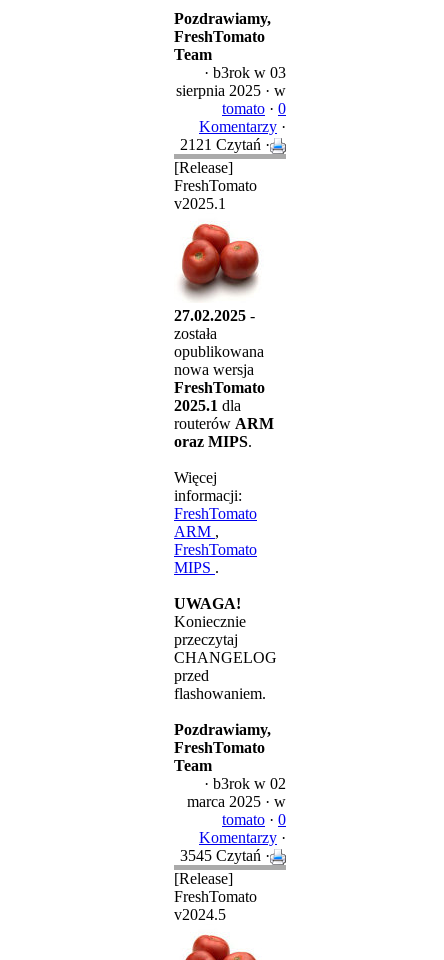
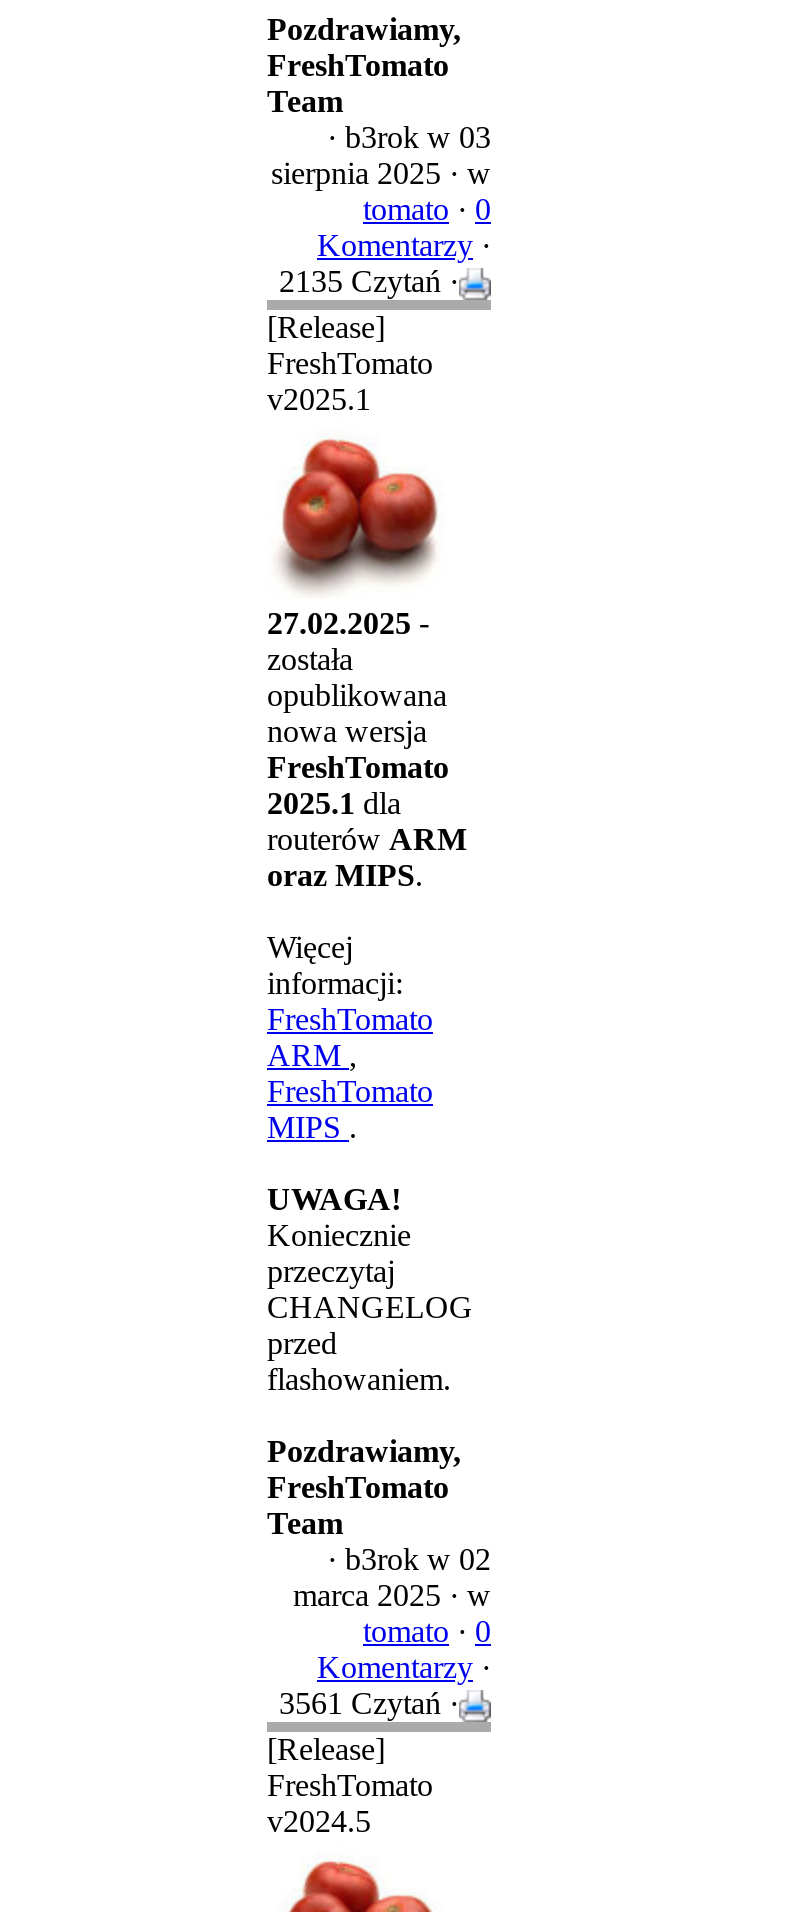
- 2121 Czytań ·
+ 2135 Czytań ·

- 3545 Czytań ·
+ 3561 Czytań ·
